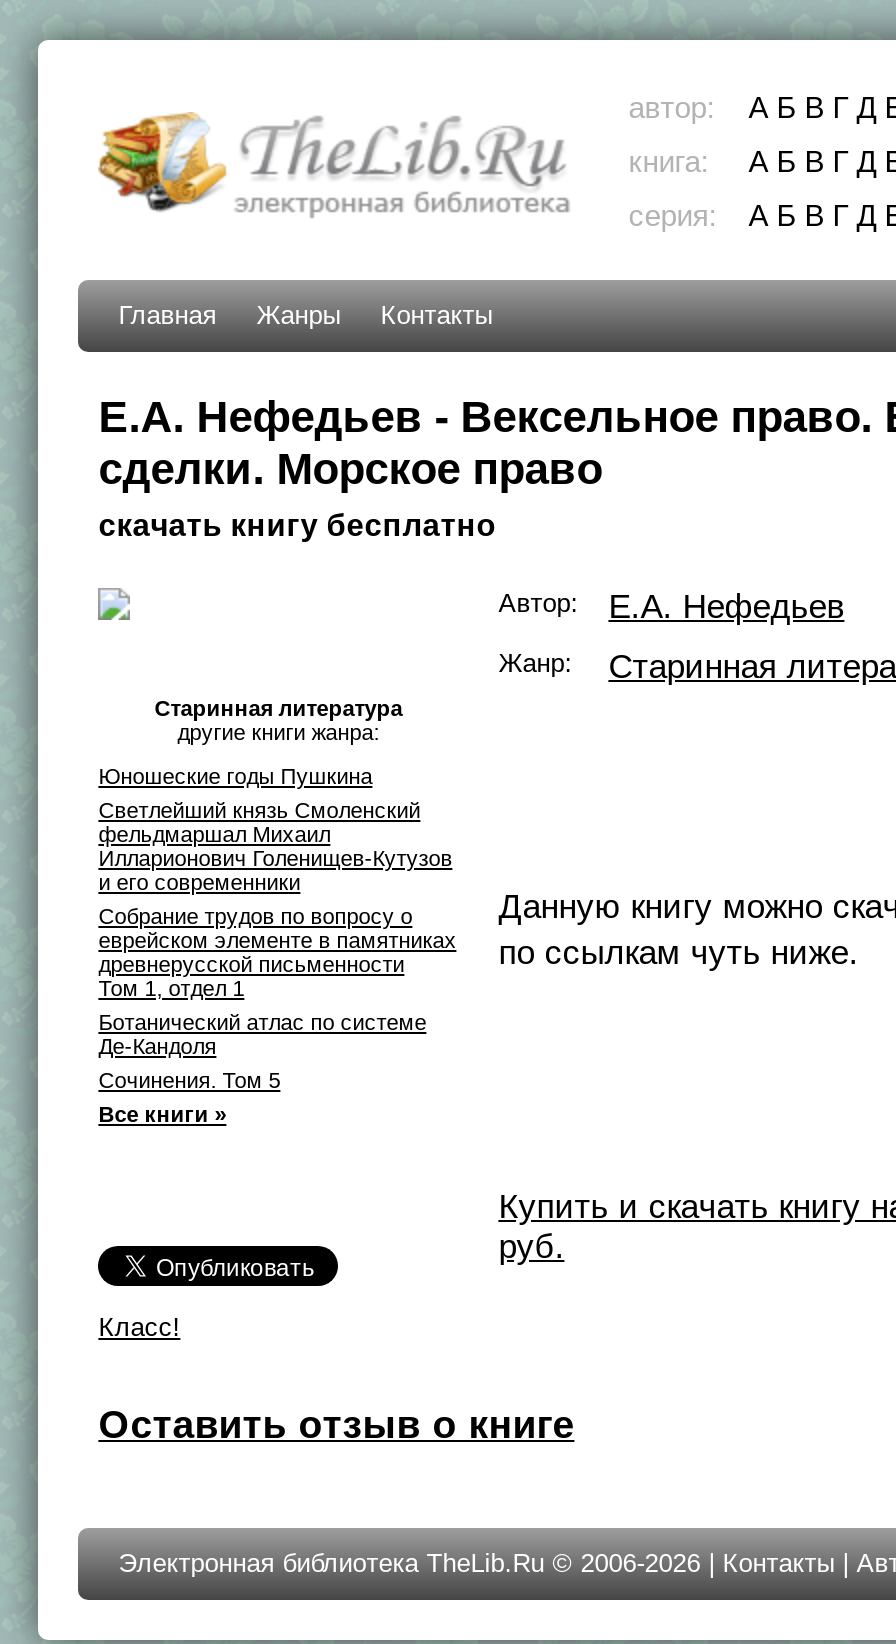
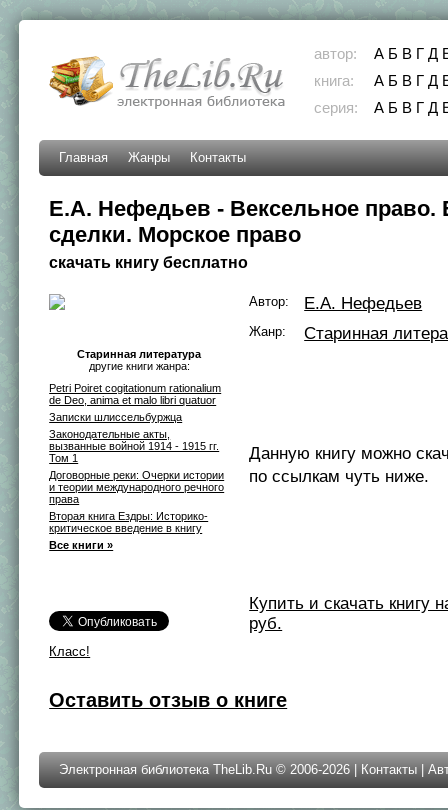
- Юношеские годы Пушкина
- Светлейший князь Смоленский
- фельдмаршал Михаил
- Илларионович Голенищев-Кутузов
- и его современники
- Собрание трудов по вопросу о
- еврейском элементе в памятниках
- древнерусской письменности
- Том 1, отдел 1
- Ботанический атлас по системе
- Де-Кандоля
- Сочинения. Том 5
+ Petri Poiret cogitationum rationalium
+ de Deo, anima et malo libri quatuor
+ Записки шлиссельбуржца
+ Законодательные акты,
+ вызванные войной 1914 - 1915 гг.
+ Том 1
+ Договорные реки: Очерки истории
+ и теории международного речного
+ права
+ Вторая книга Ездры: Историко-
+ критическое введение в книгу
